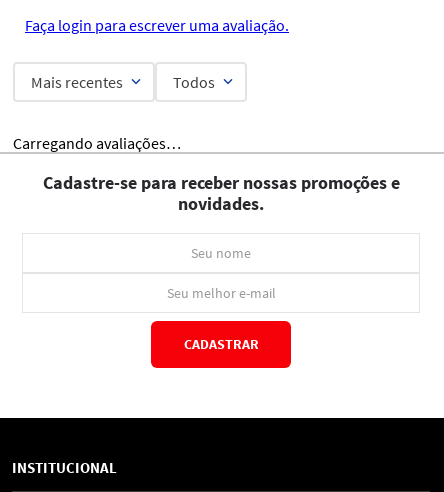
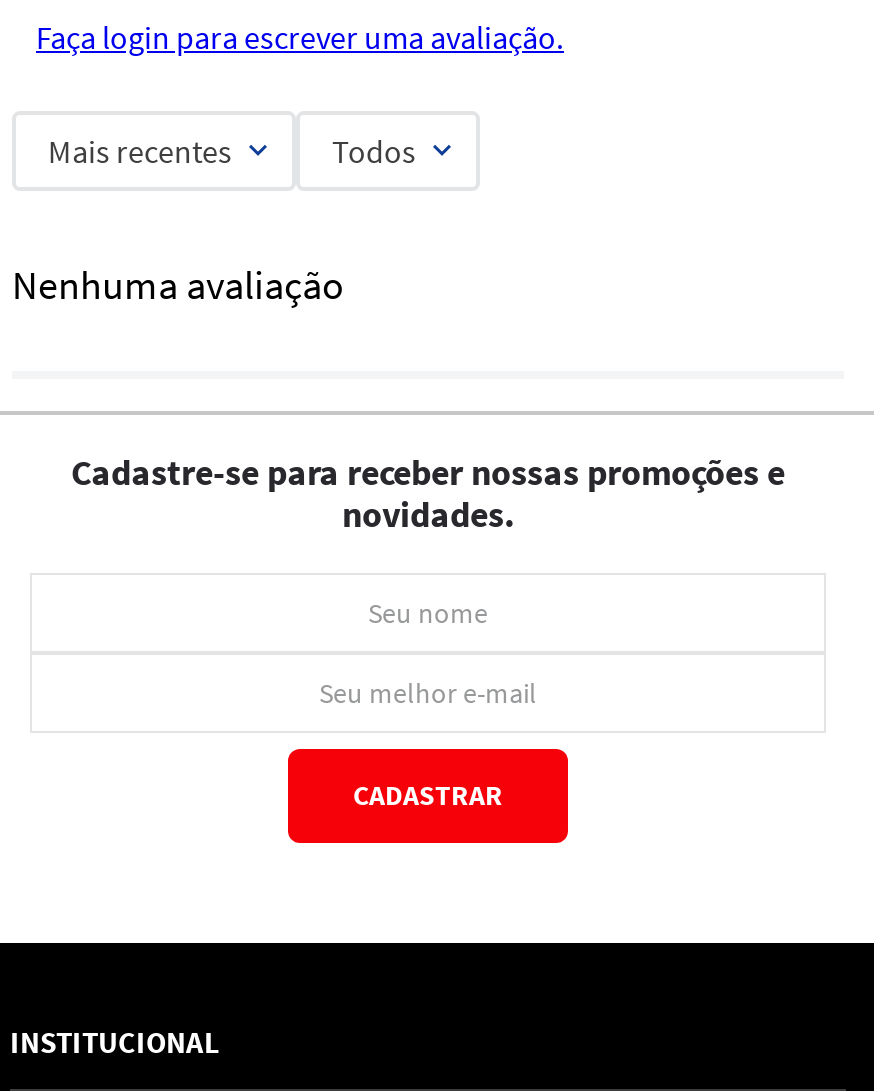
- Carregando avaliações…
+ Nenhuma avaliação
